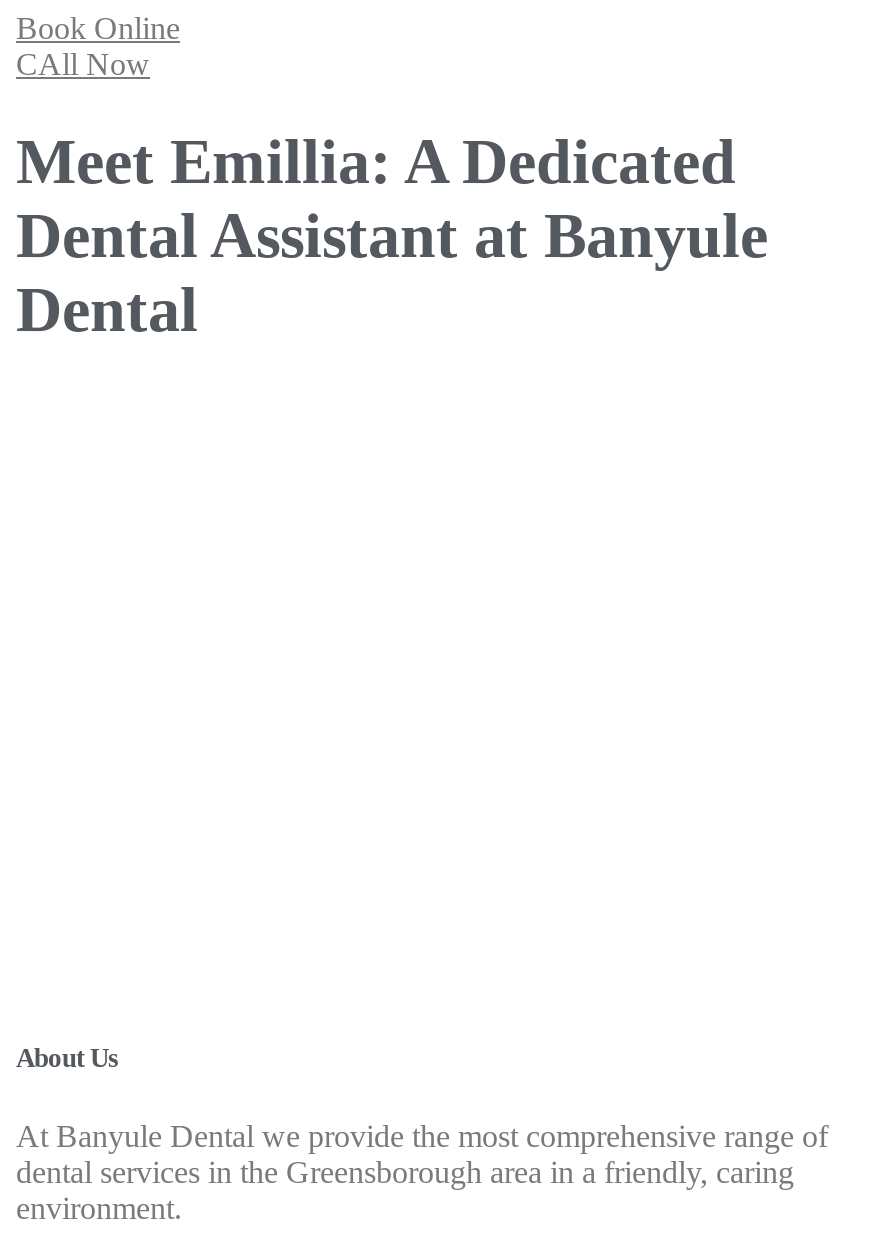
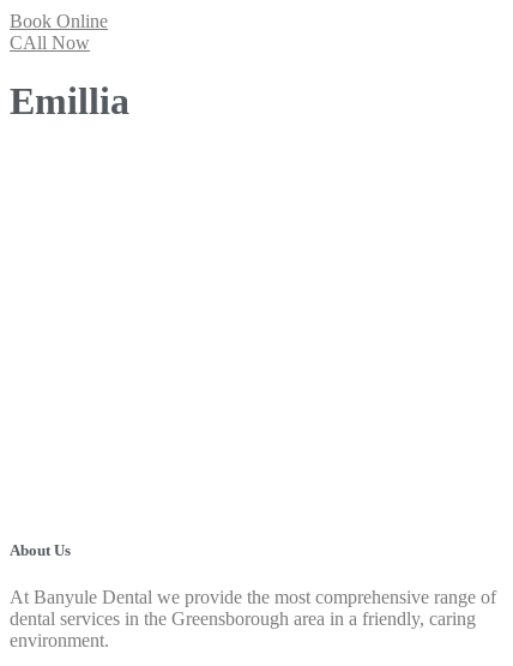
- Meet Emillia: A Dedicated
- Dental Assistant at Banyule
- Dental
+ Emillia
